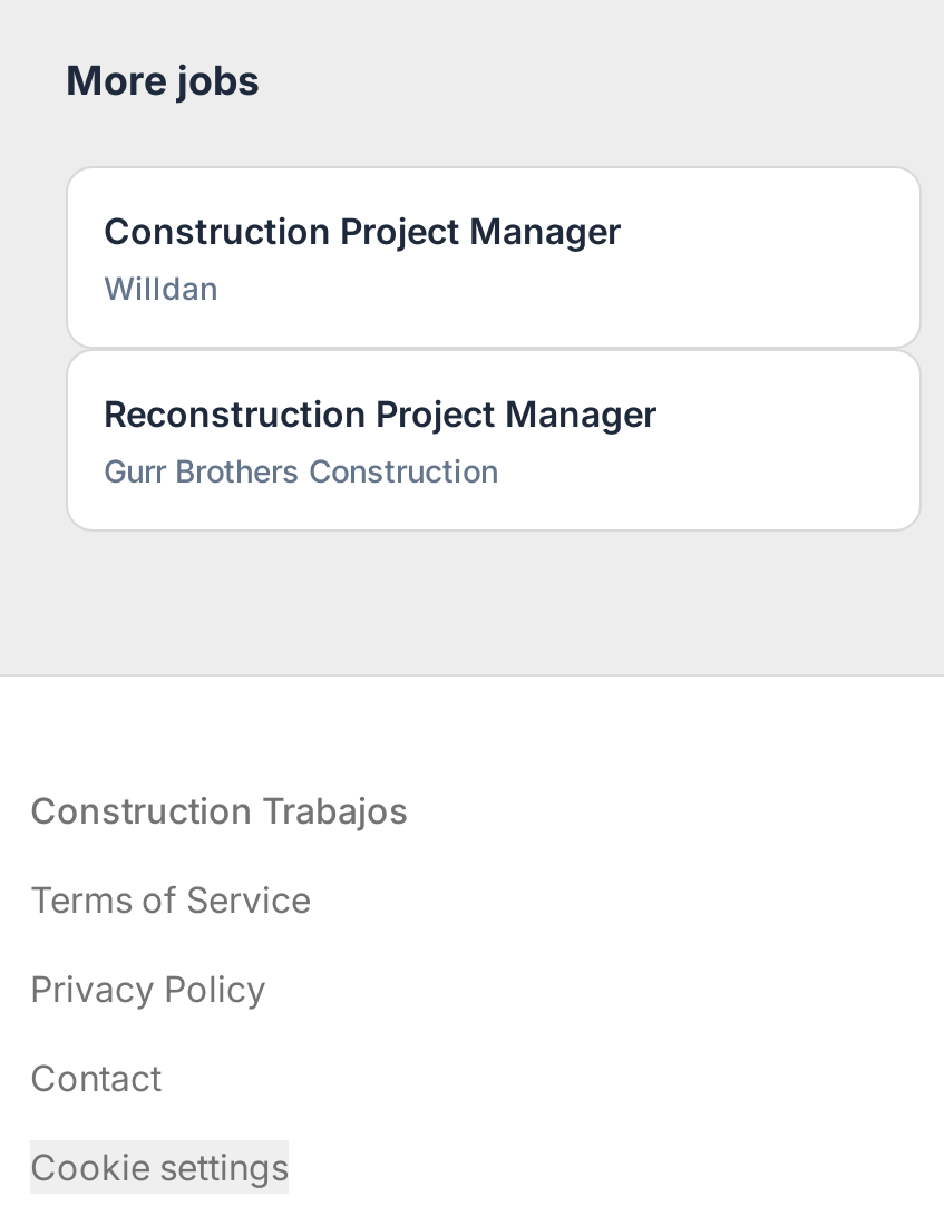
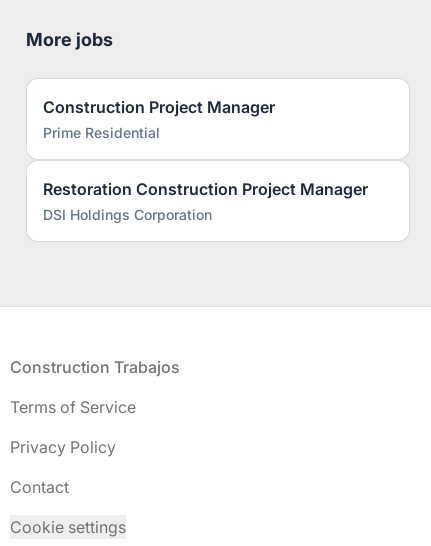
- Willdan
+ Prime Residential

- Reconstruction Project Manager
- Gurr Brothers Construction
+ Restoration Construction Project Manager
+ DSI Holdings Corporation
